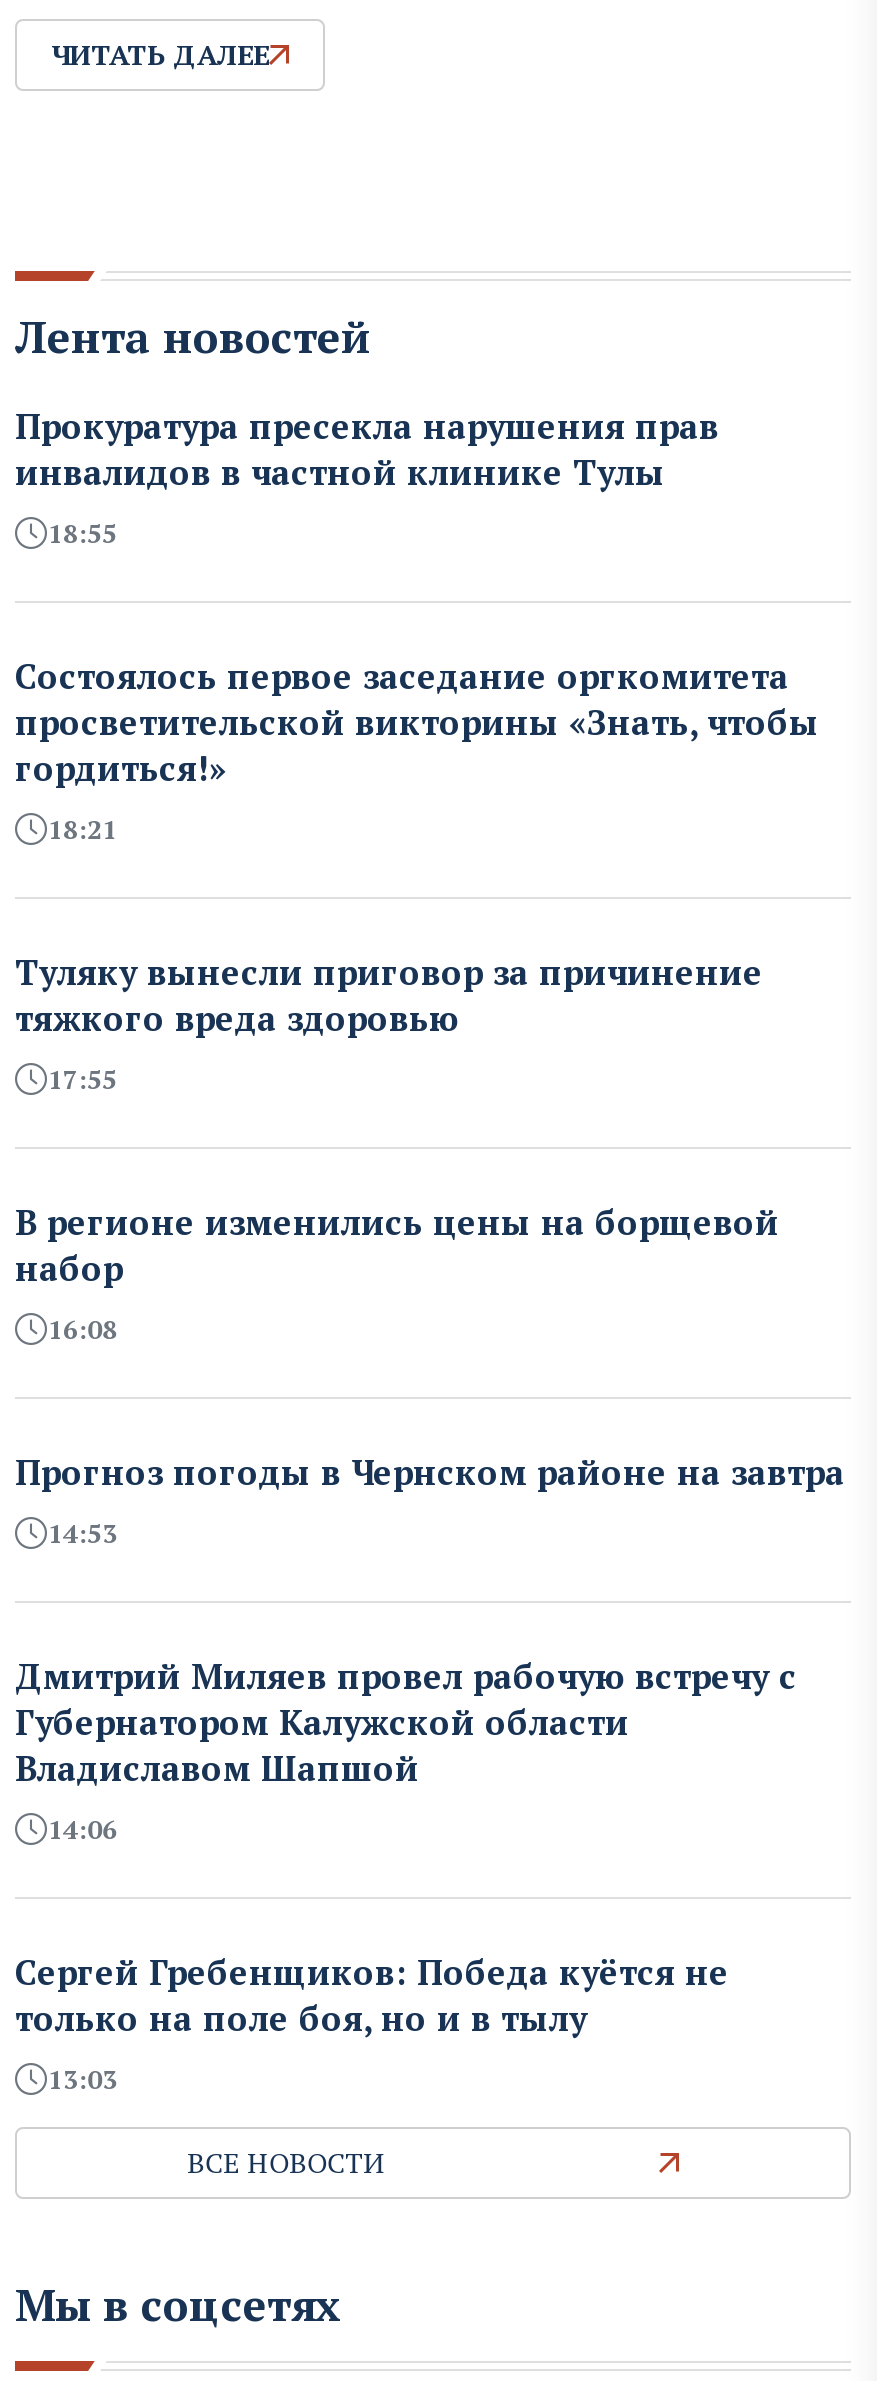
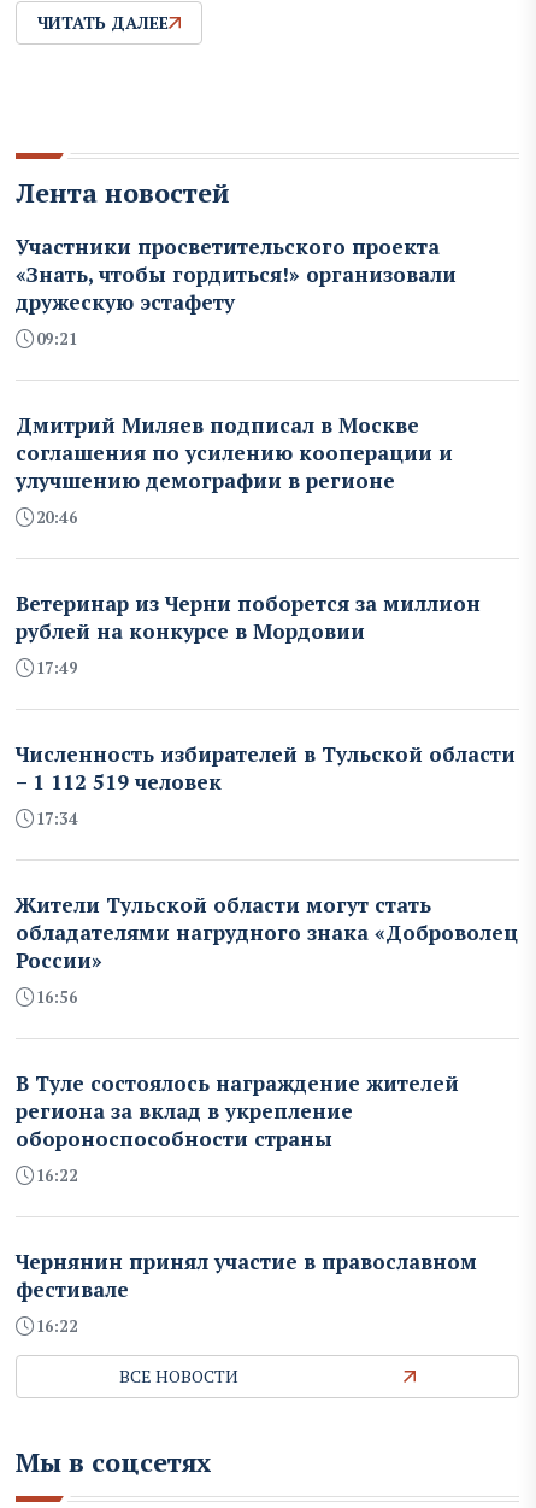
- Прокуратура пресекла нарушения прав
- инвалидов в частной клинике Тулы
- 18:55
+ Участники просветительского проекта
+ «Знать, чтобы гордиться!» организовали
+ дружескую эстафету
+ 09:21

- Состоялось первое заседание оргкомитета
- просветительской викторины «Знать, чтобы
- гордиться!»
- 18:21
+ Дмитрий Миляев подписал в Москве
+ соглашения по усилению кооперации и
+ улучшению демографии в регионе
+ 20:46

- Туляку вынесли приговор за причинение
- тяжкого вреда здоровью
- 17:55
+ Ветеринар из Черни поборется за миллион
+ рублей на конкурсе в Мордовии
+ 17:49

- В регионе изменились цены на борщевой
- набор
- 16:08
+ Численность избирателей в Тульской области
+ – 1 112 519 человек
+ 17:34

- Прогноз погоды в Чернском районе на завтра
- 14:53
+ Жители Тульской области могут стать
+ обладателями нагрудного знака «Доброволец
+ России»
+ 16:56

- Дмитрий Миляев провел рабочую встречу с
- Губернатором Калужской области
- Владиславом Шапшой
- 14:06
+ В Туле состоялось награждение жителей
+ региона за вклад в укрепление
+ обороноспособности страны
+ 16:22

- Сергей Гребенщиков: Победа куётся не
- только на поле боя, но и в тылу
- 13:03
+ Чернянин принял участие в православном
+ фестивале
+ 16:22
